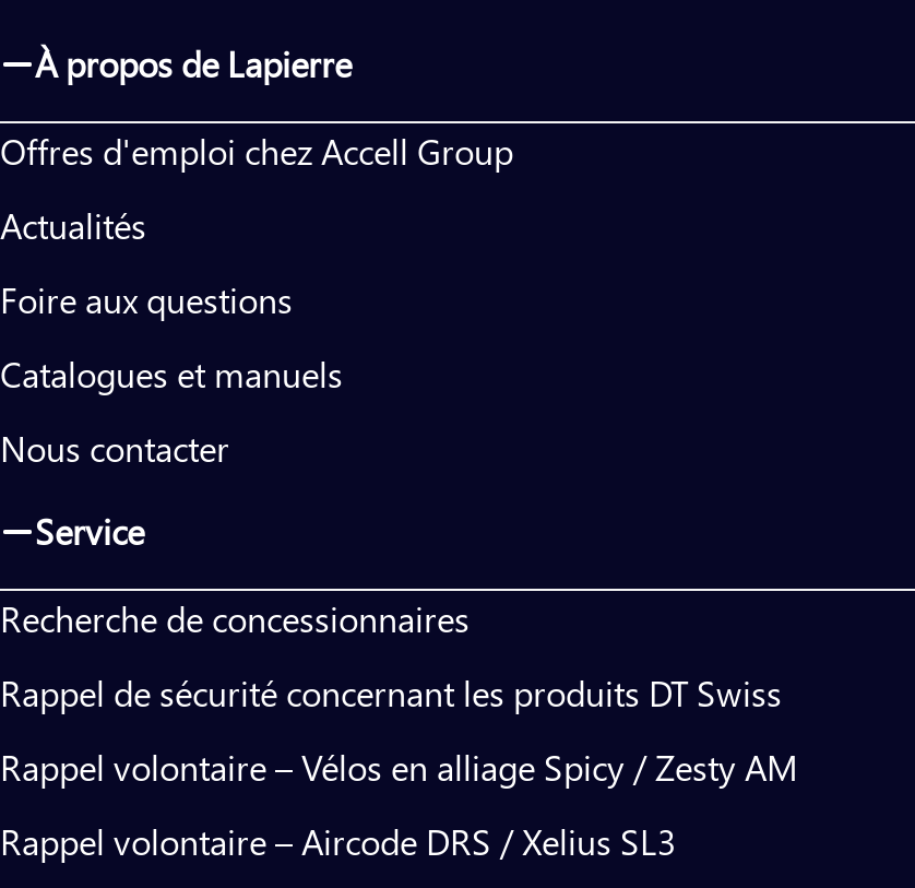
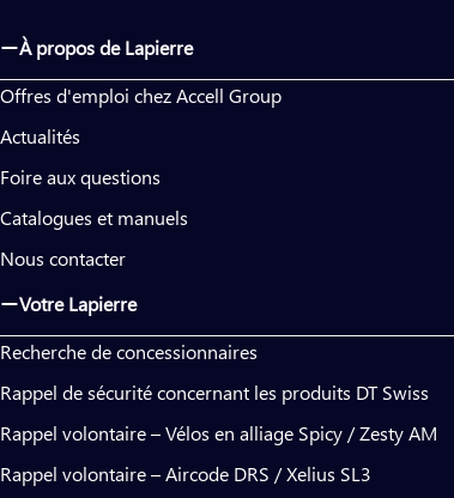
- Service
+ Votre Lapierre
